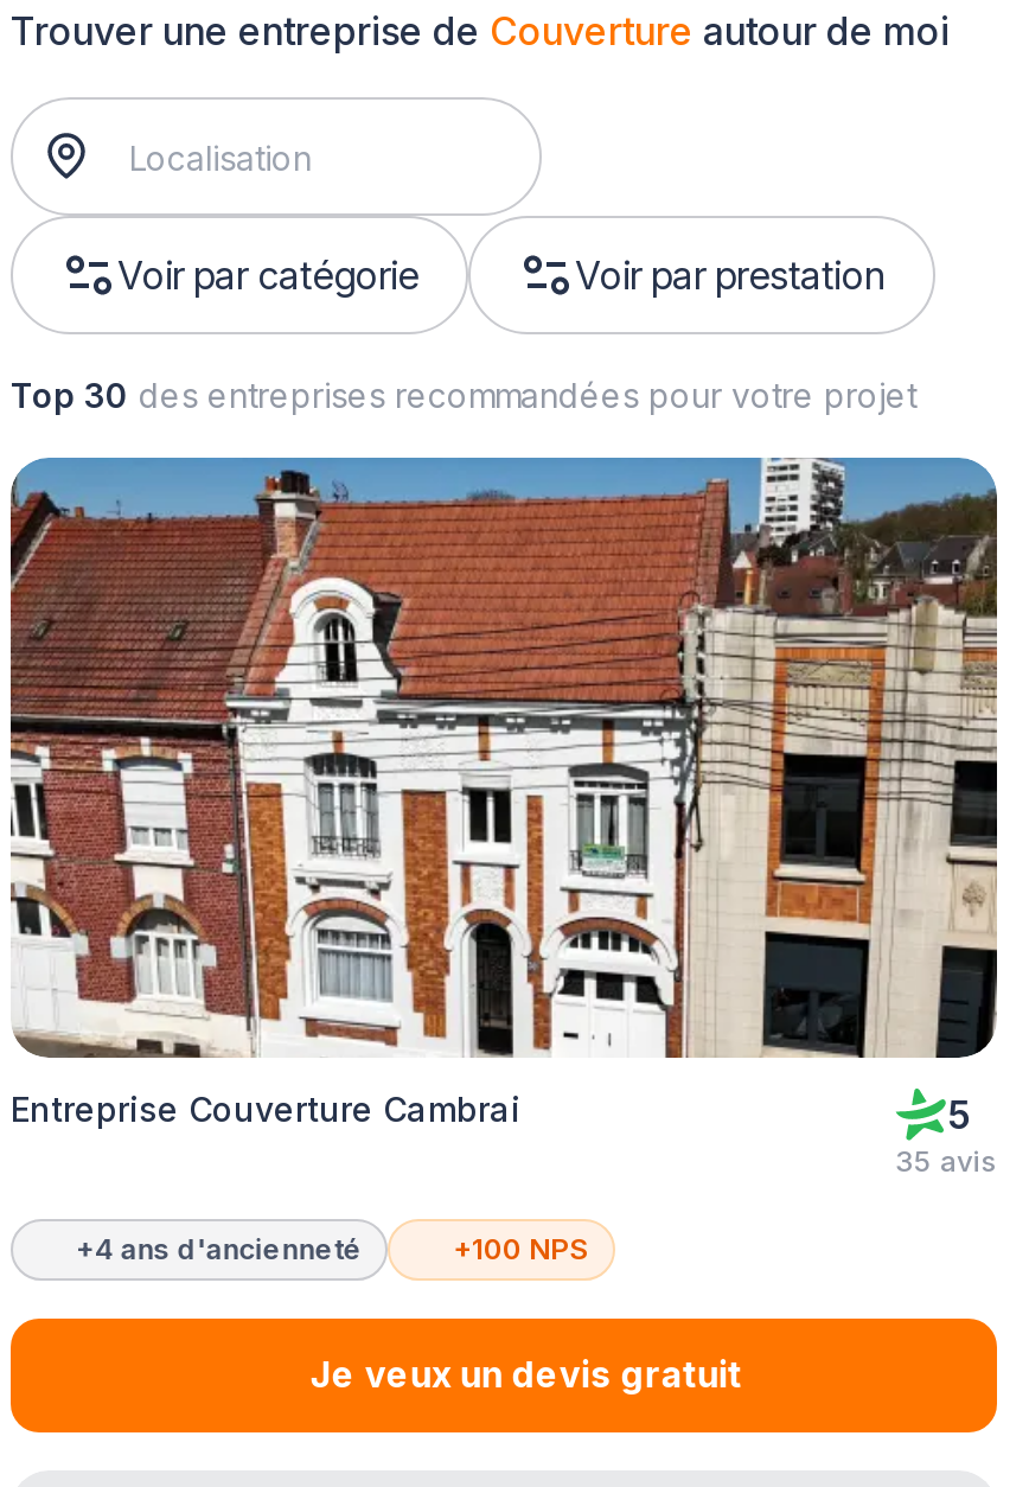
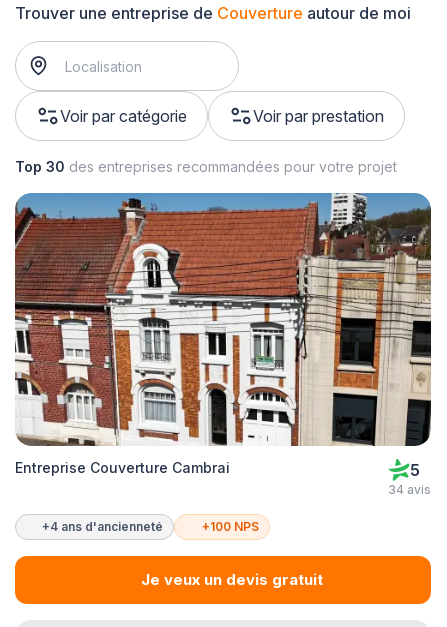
- 35 avis
+ 34 avis
